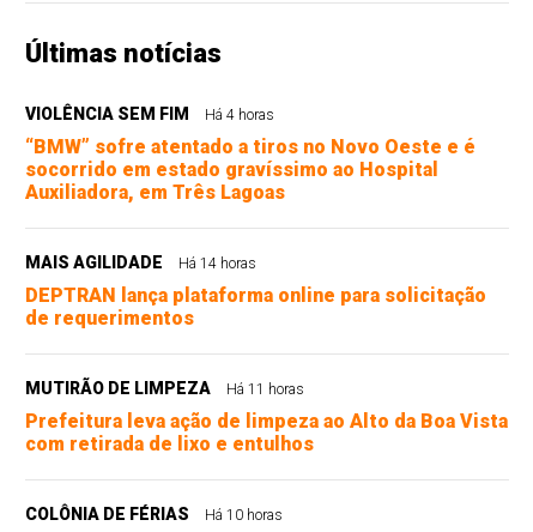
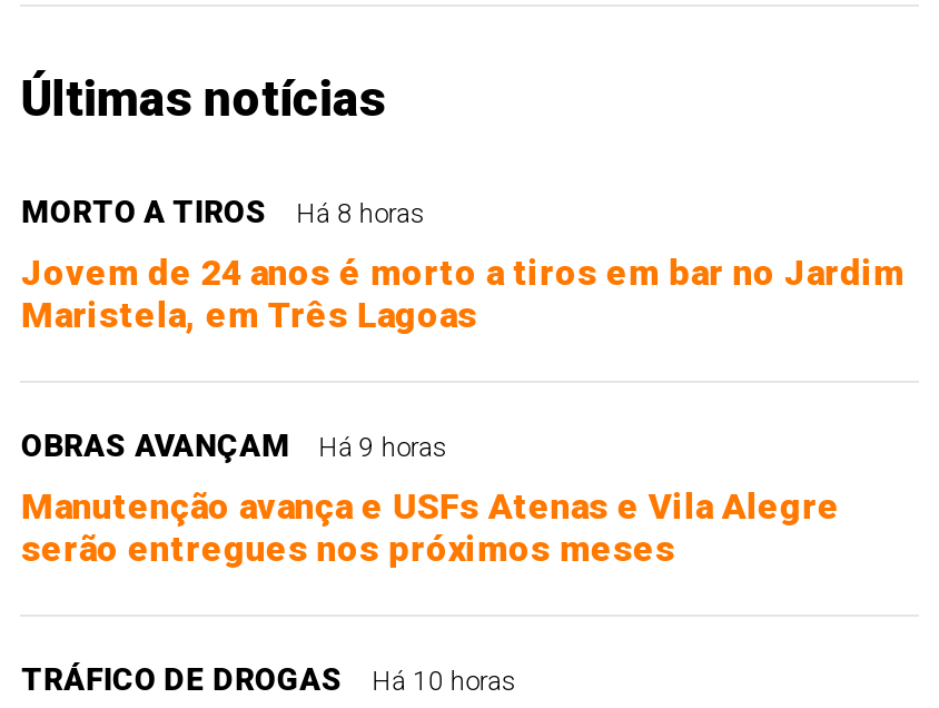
- VIOLÊNCIA SEM FIM
- Há 4 horas
- “BMW” sofre atentado a tiros no Novo Oeste e é
- socorrido em estado gravíssimo ao Hospital
- Auxiliadora, em Três Lagoas
- MAIS AGILIDADE
- Há 14 horas
- DEPTRAN lança plataforma online para solicitação
- de requerimentos
- MUTIRÃO DE LIMPEZA
- Há 11 horas
- Prefeitura leva ação de limpeza ao Alto da Boa Vista
- com retirada de lixo e entulhos
- COLÔNIA DE FÉRIAS
+ MORTO A TIROS
+ Há 8 horas
+ Jovem de 24 anos é morto a tiros em bar no Jardim
+ Maristela, em Três Lagoas
+ OBRAS AVANÇAM
+ Há 9 horas
+ Manutenção avança e USFs Atenas e Vila Alegre
+ serão entregues nos próximos meses
+ TRÁFICO DE DROGAS
